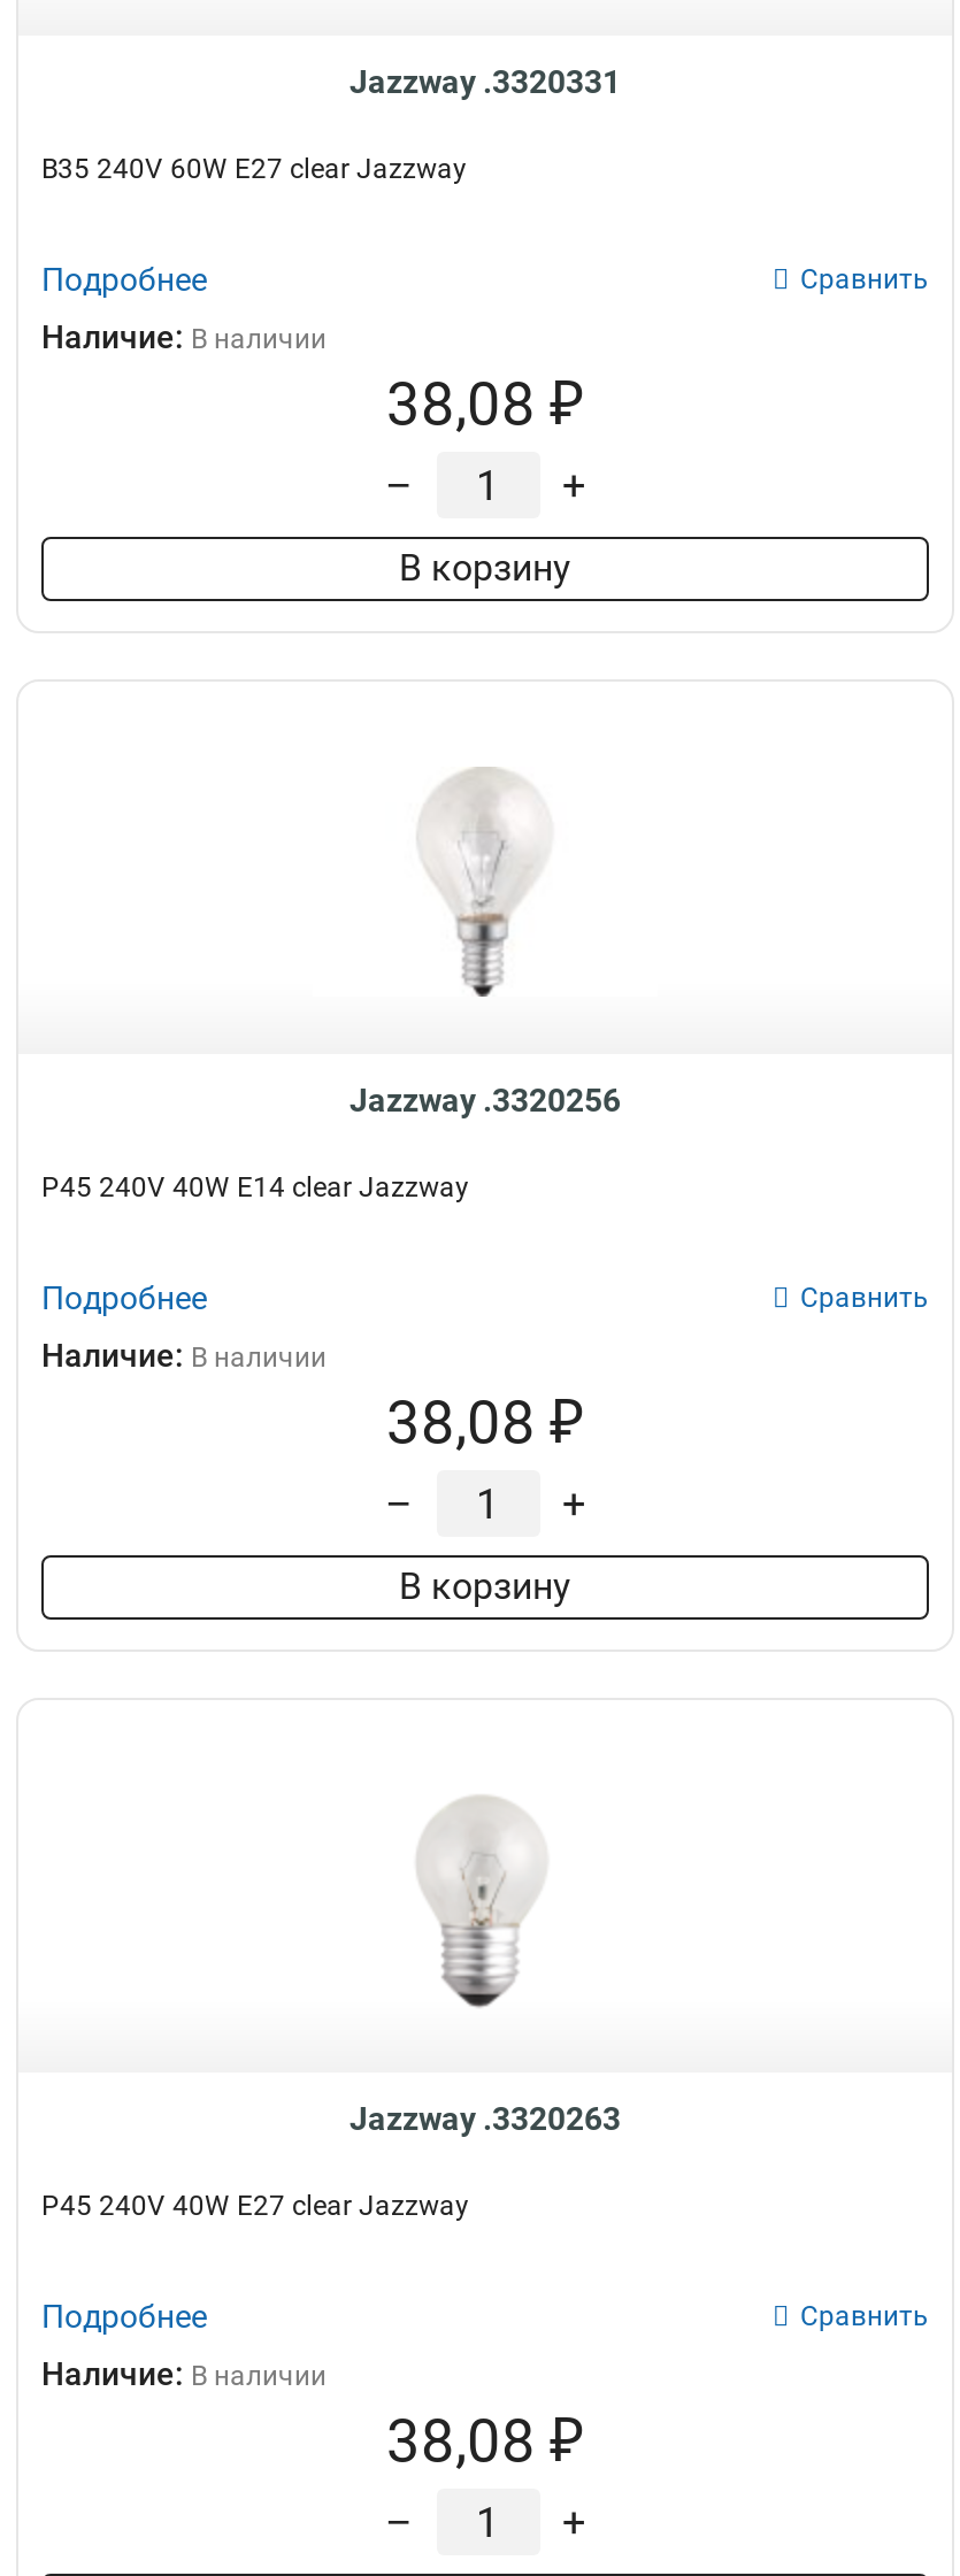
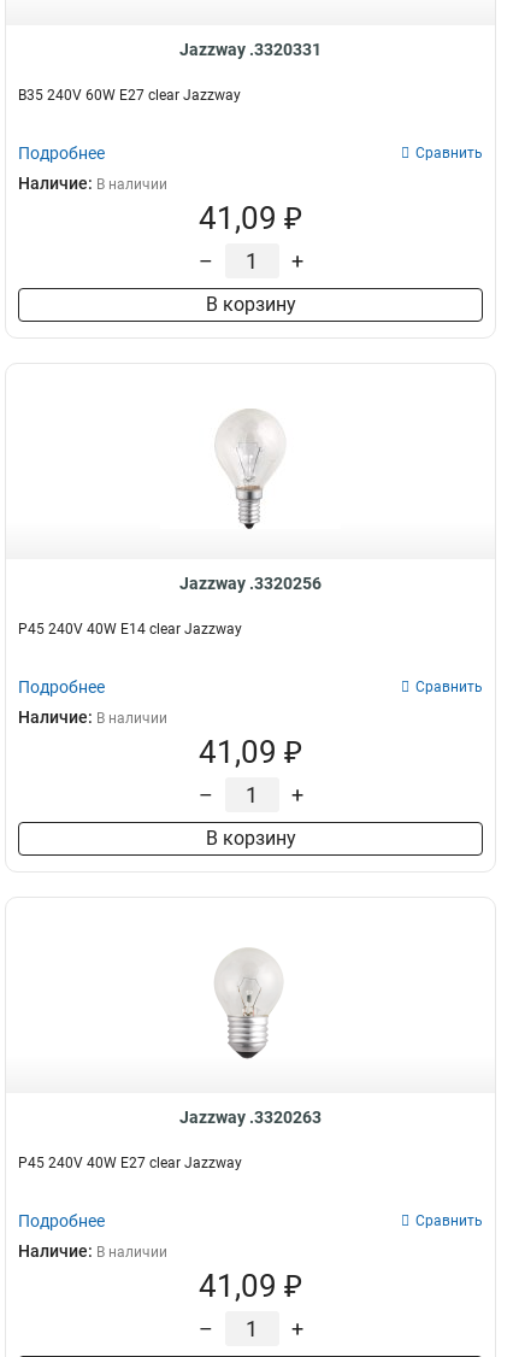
- 38,08 ₽
+ 41,09 ₽

- 38,08 ₽
+ 41,09 ₽

- 38,08 ₽
+ 41,09 ₽
